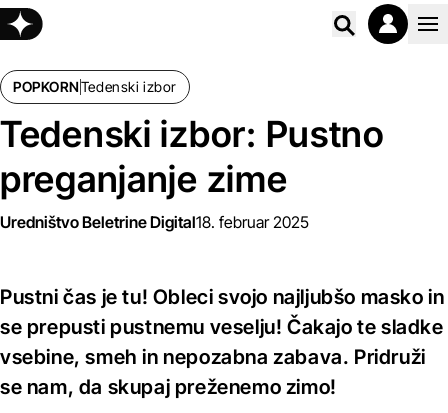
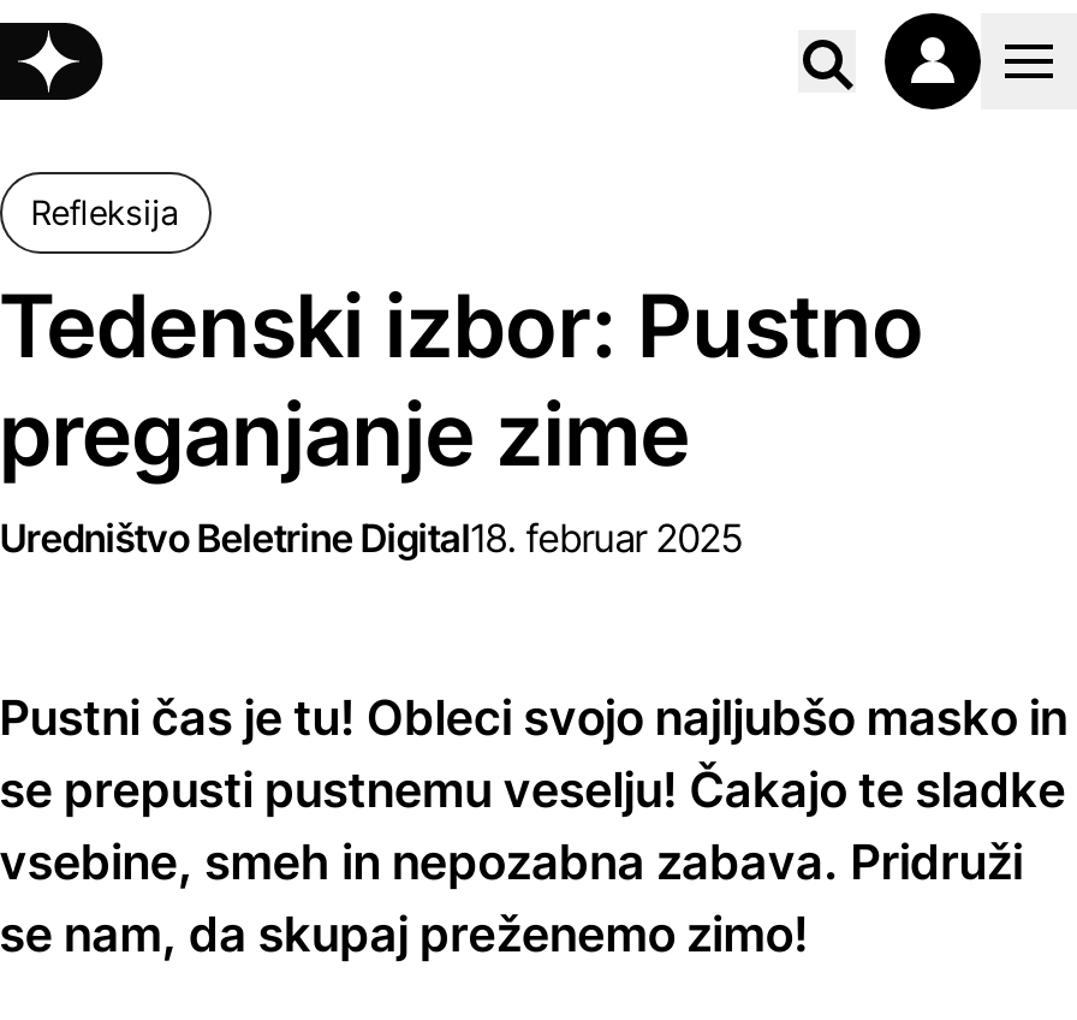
- POPKORNTedenski izbor
+ Refleksija
